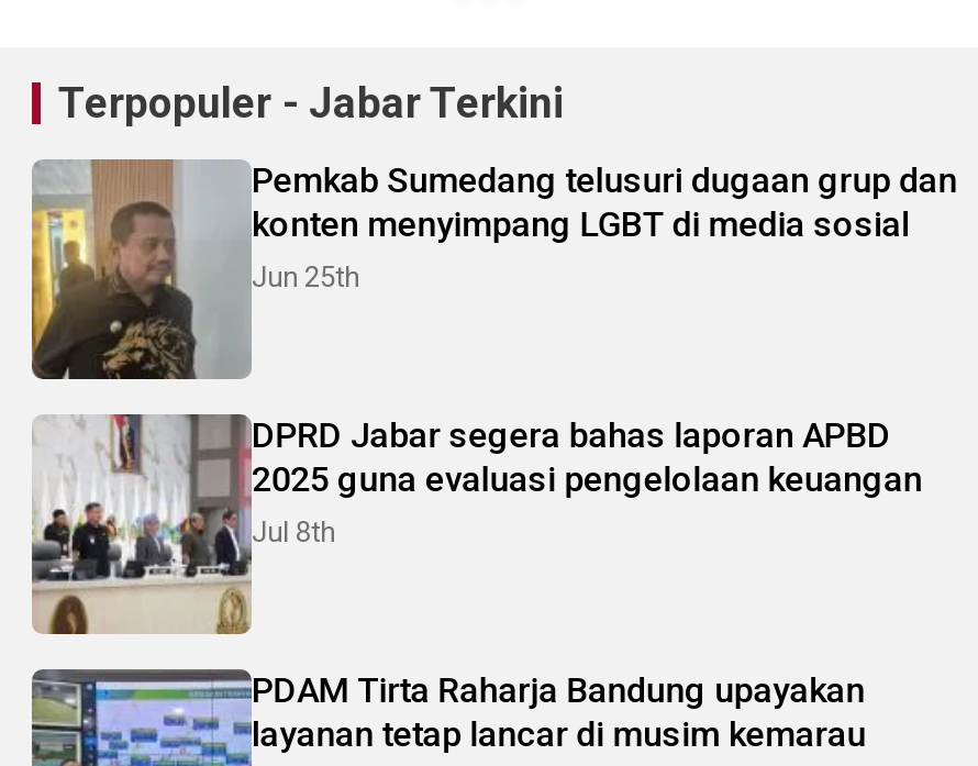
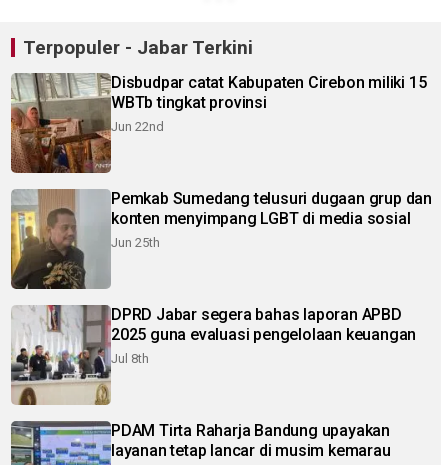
+ [image]
+ Disbudpar catat Kabupaten Cirebon miliki 15
+ WBTb tingkat provinsi
+ Jun 22nd
